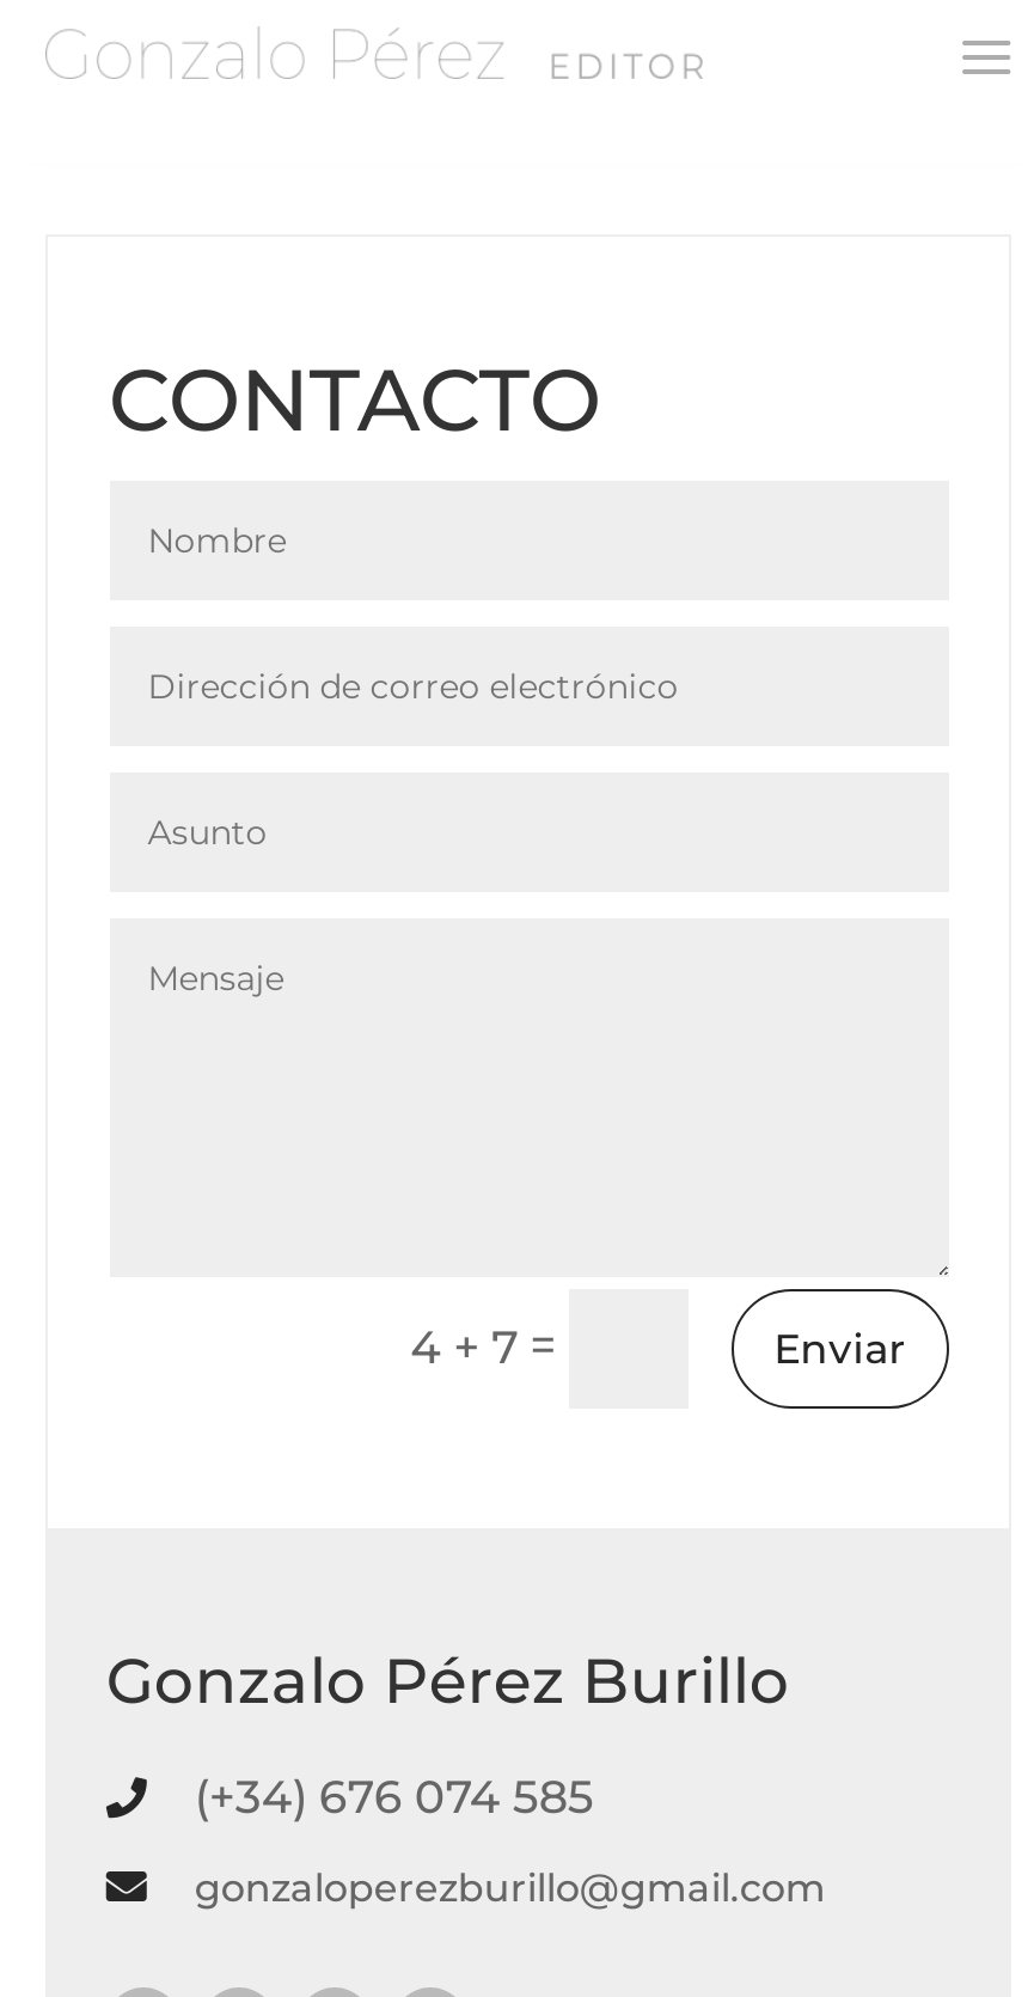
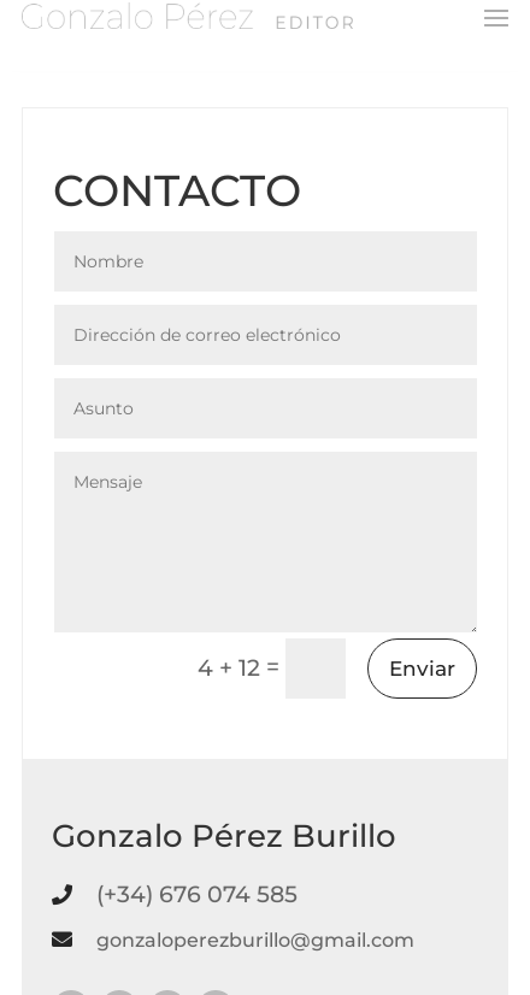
- 4 + 7 =
+ 4 + 12 =
